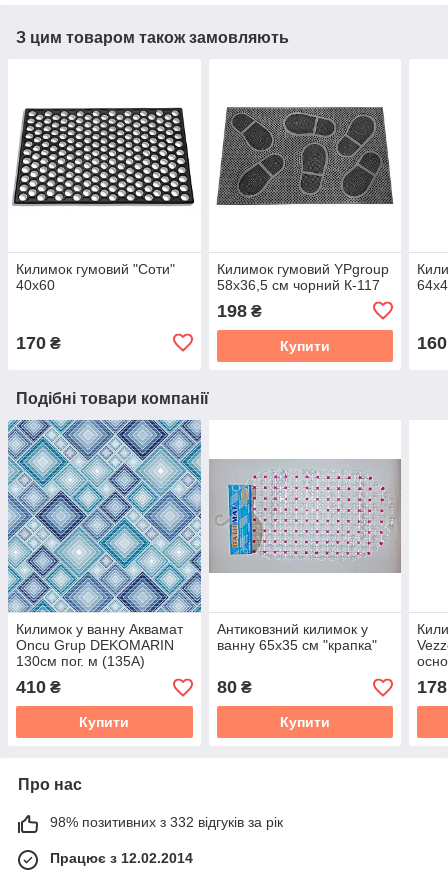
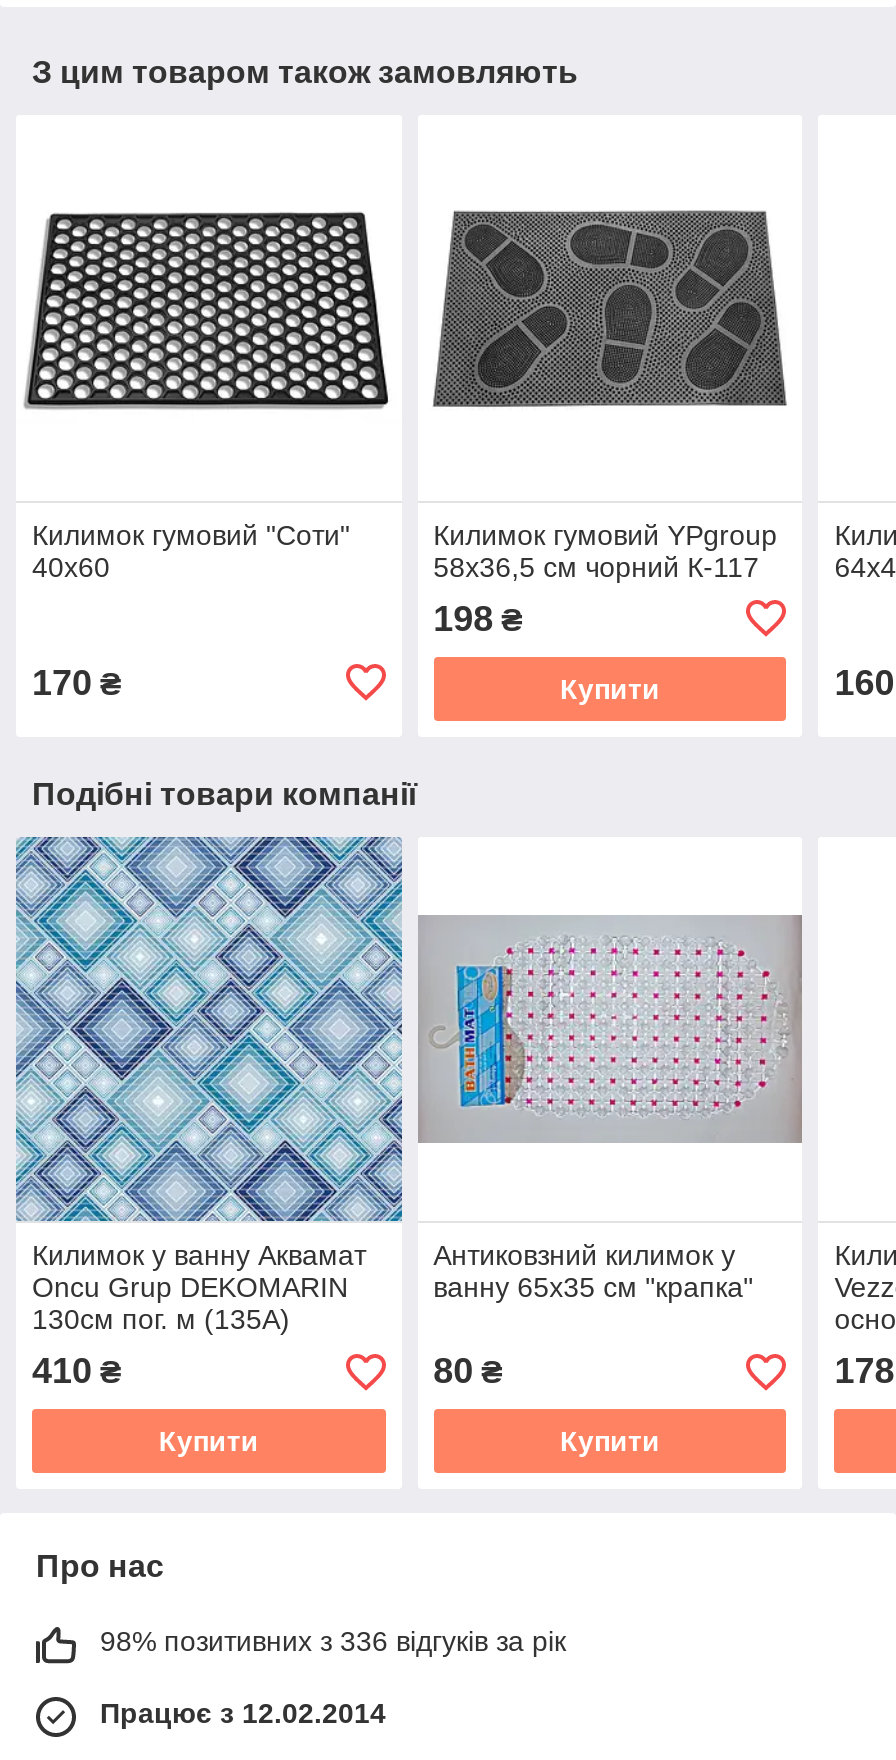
- 98% позитивних з 332 відгуків за рік
+ 98% позитивних з 336 відгуків за рік
